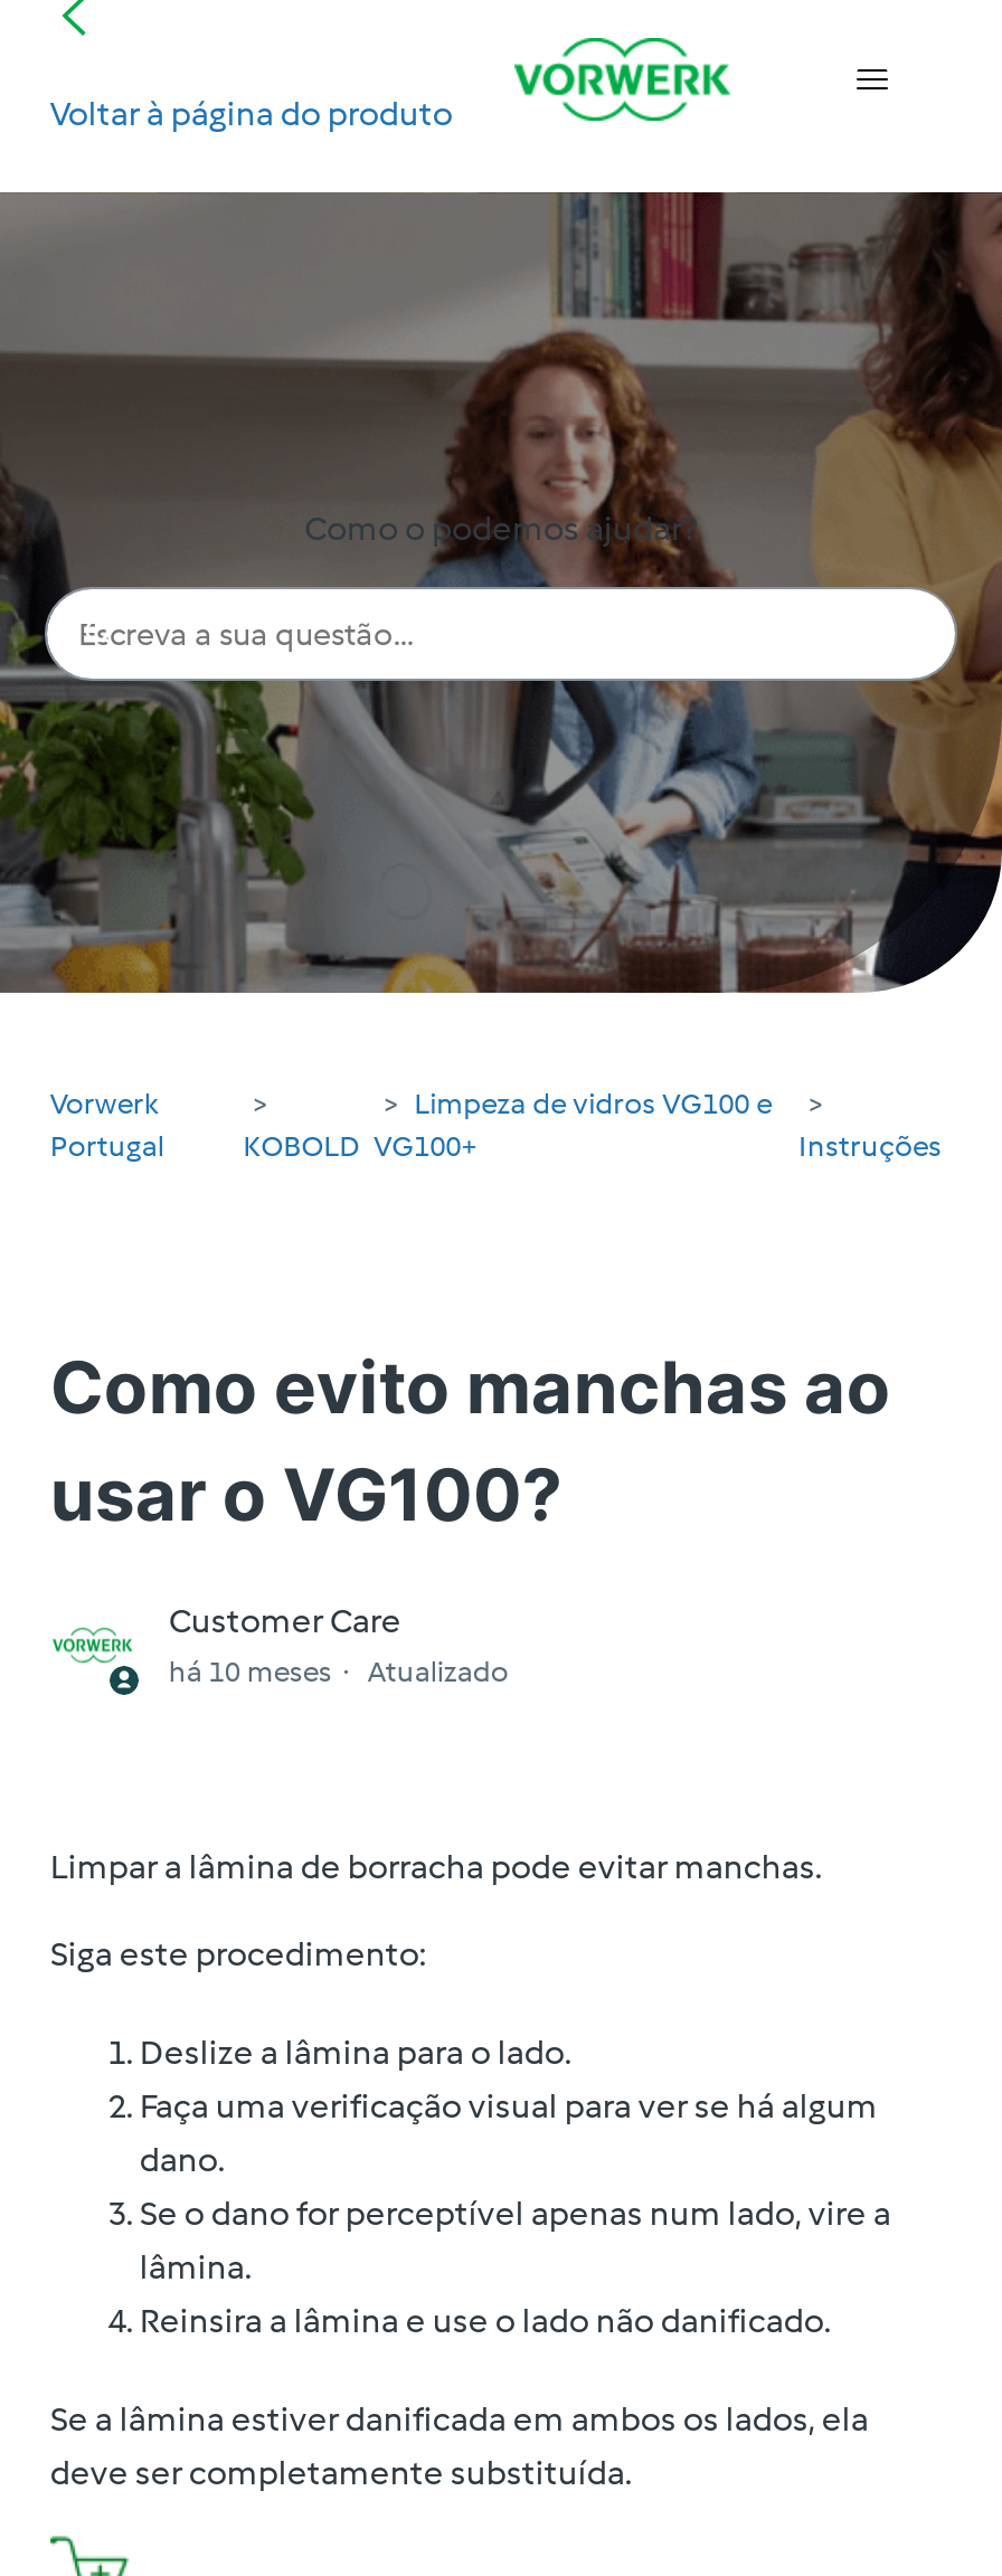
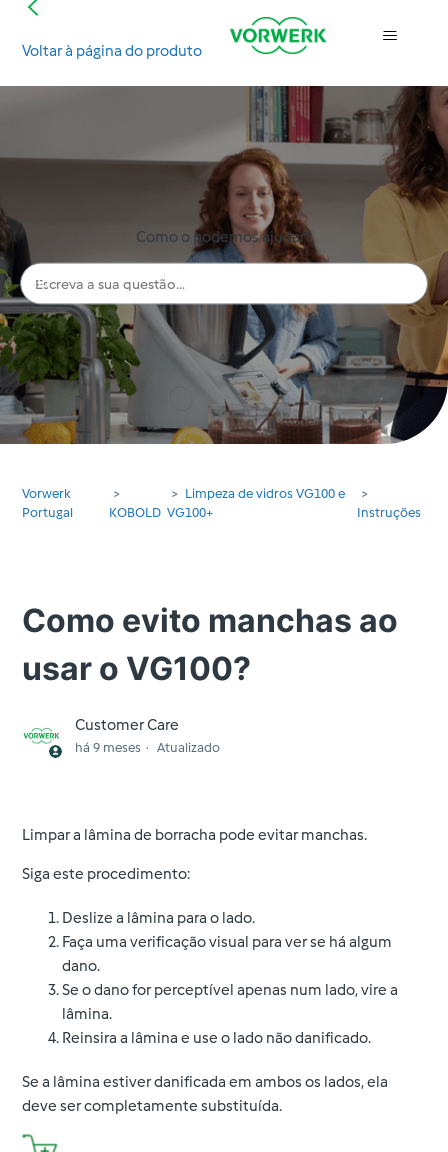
- há 10 meses Atualizado
+ há 9 meses Atualizado
